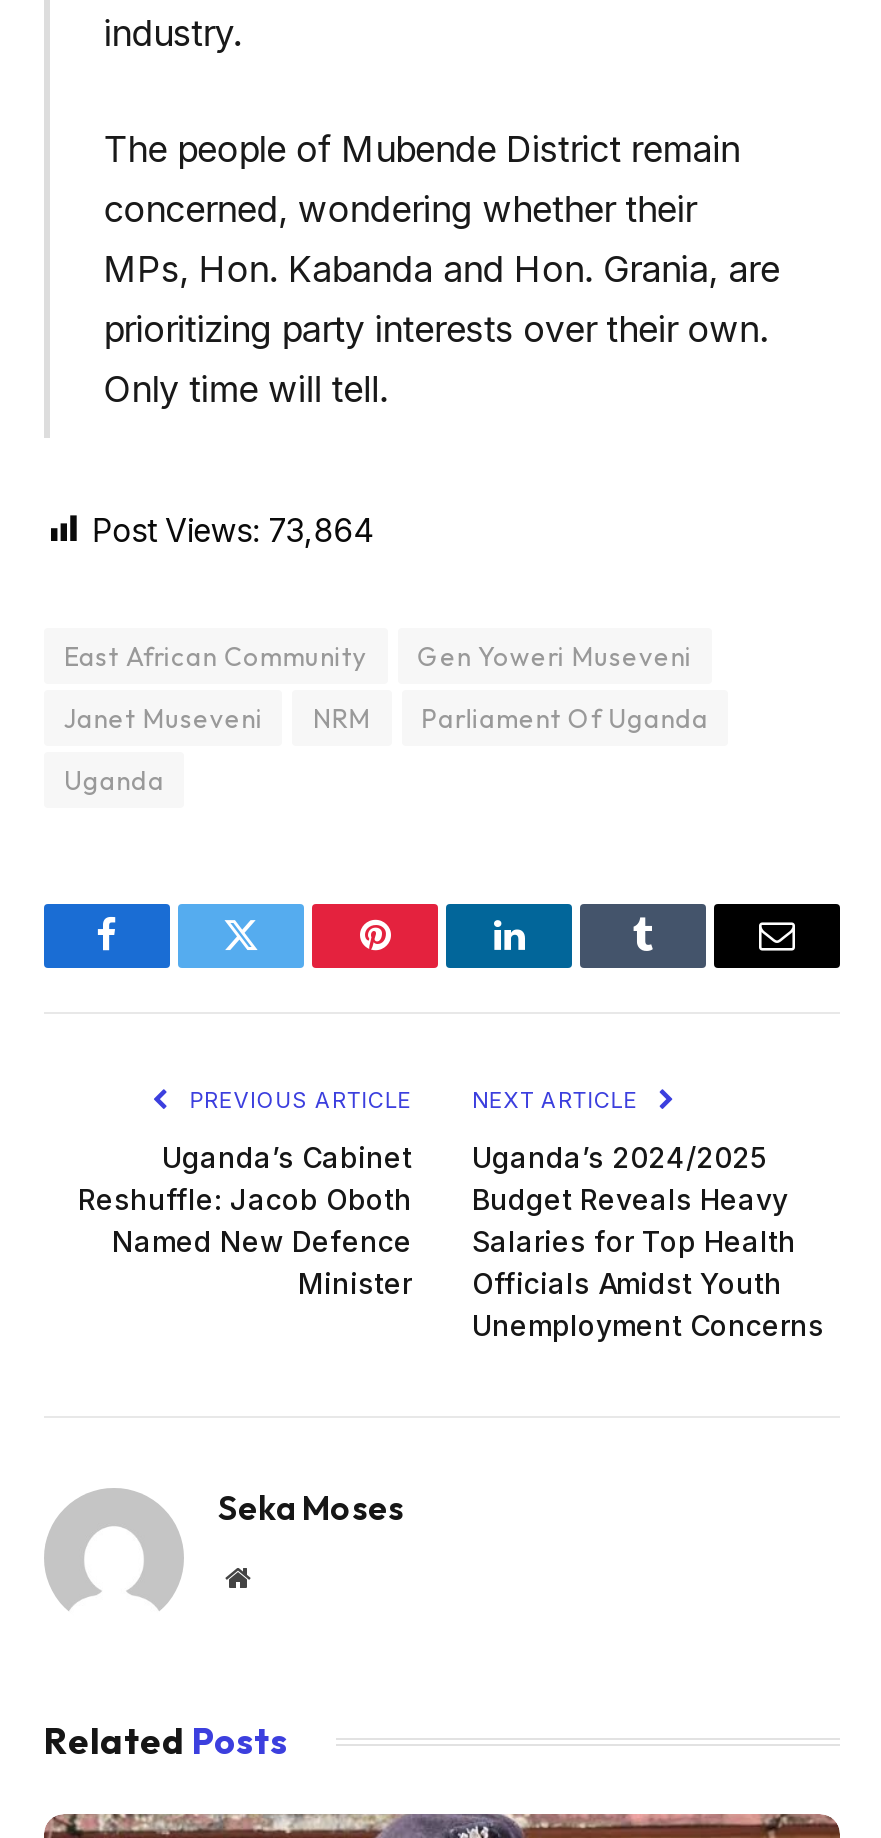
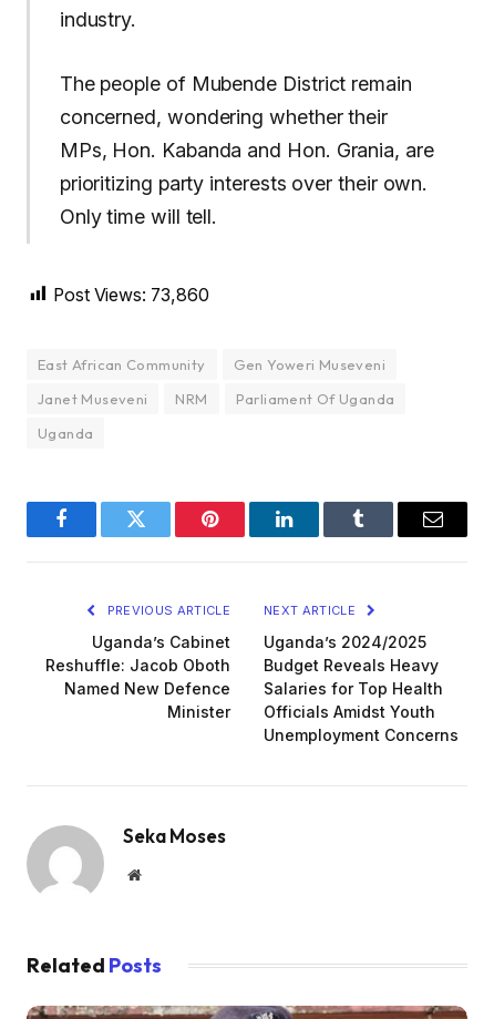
- Post Views: 73,864
+ Post Views: 73,860
